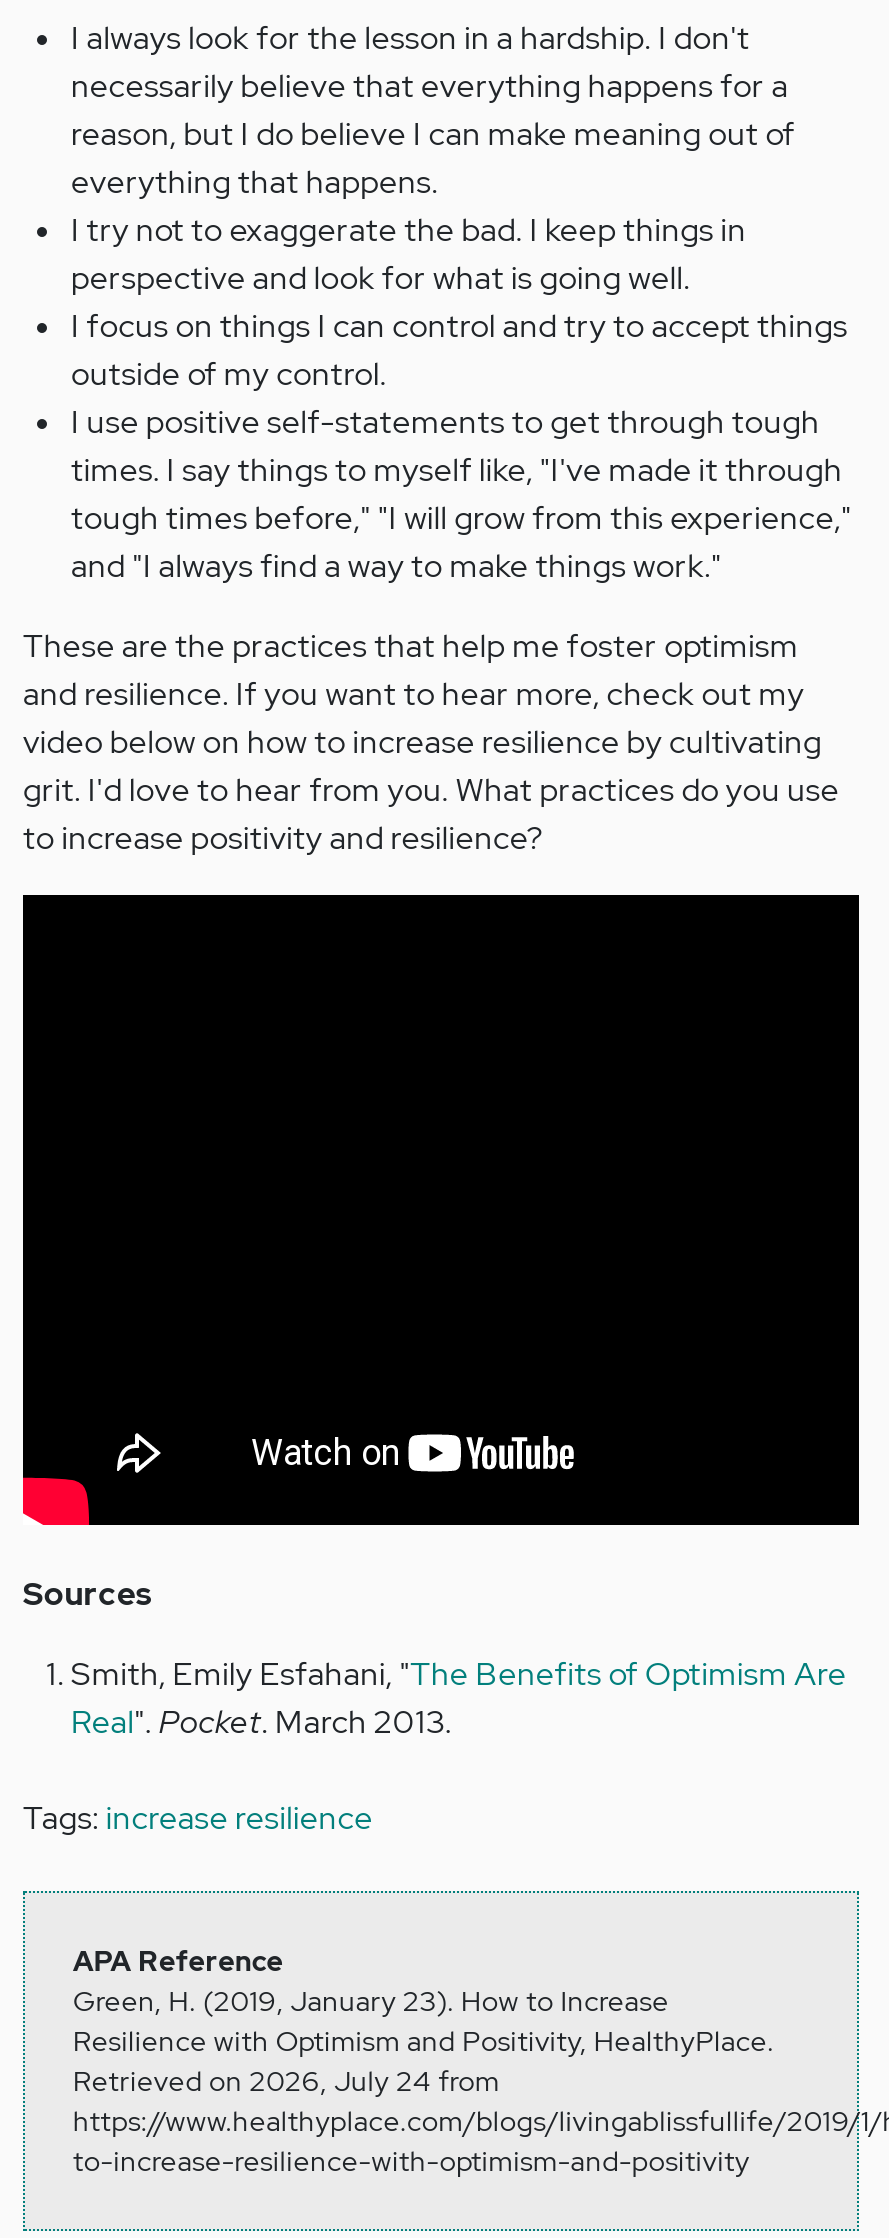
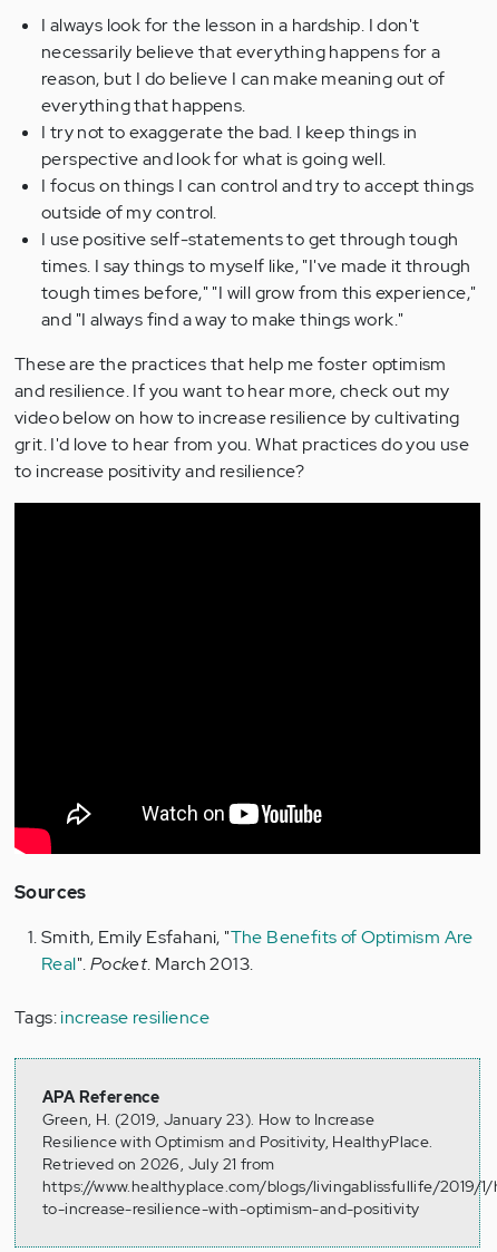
- Retrieved on 2026, July 24 from
+ Retrieved on 2026, July 21 from
